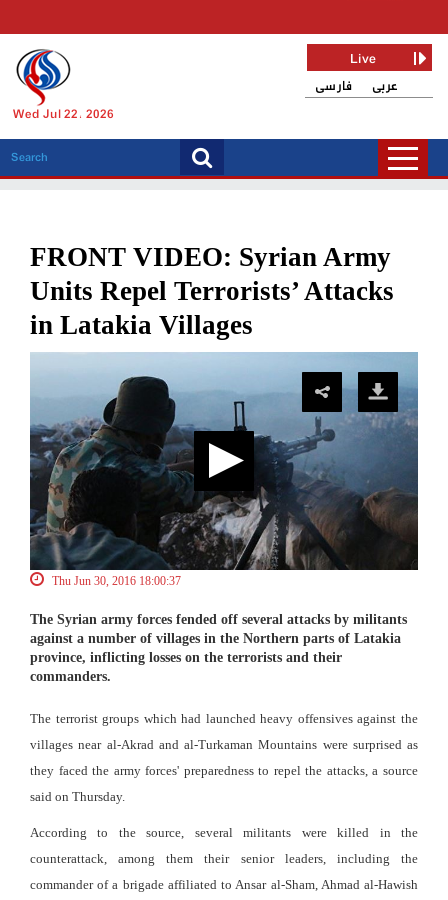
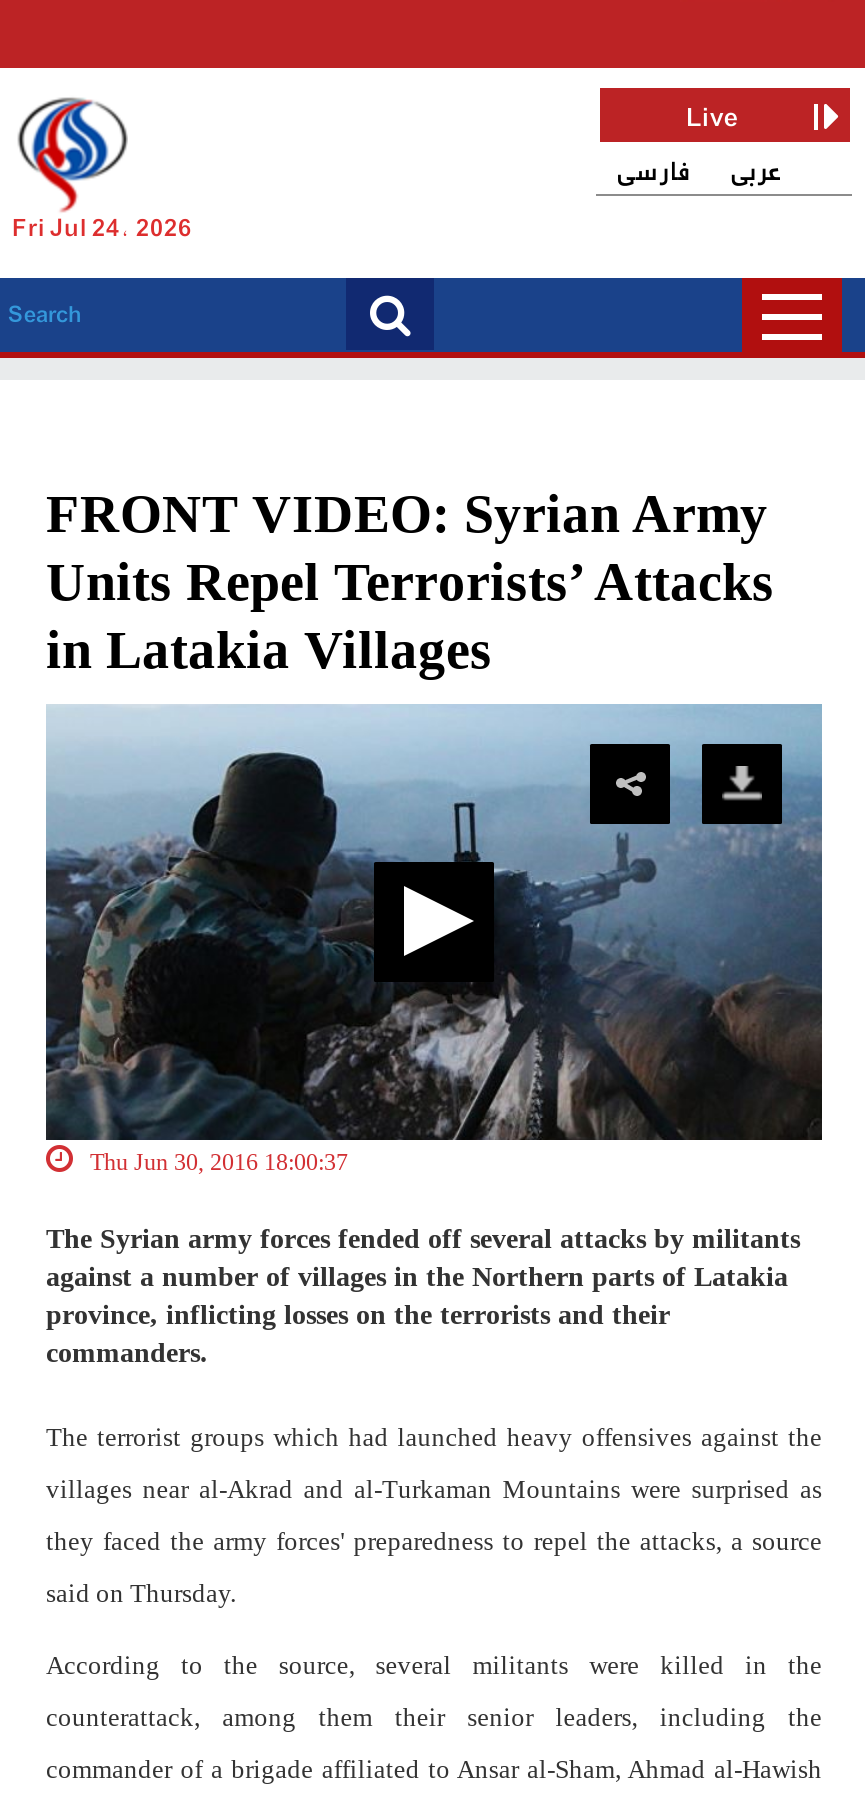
- Wed Jul 22, 2026
+ Fri Jul 24, 2026
